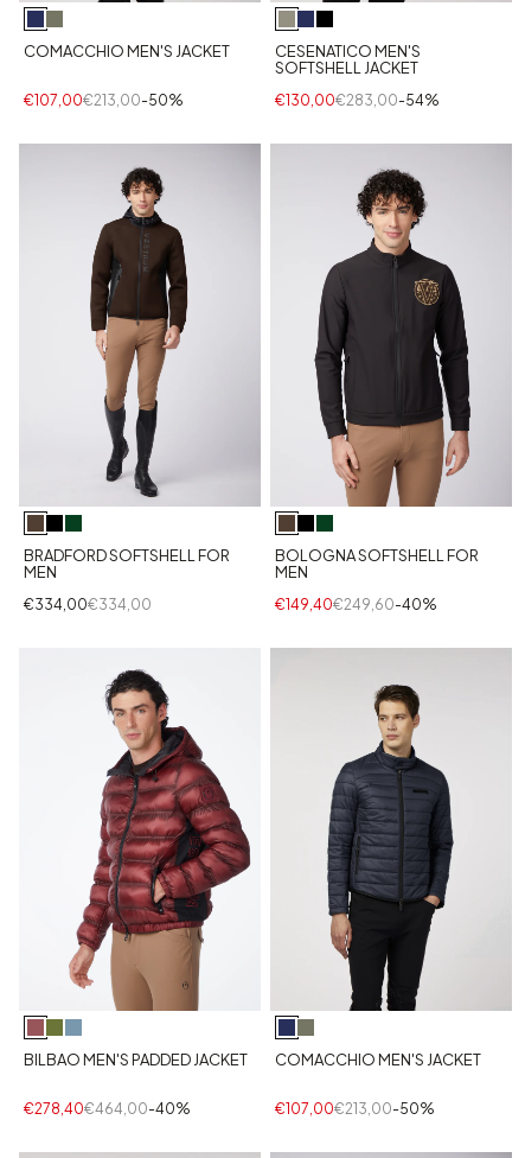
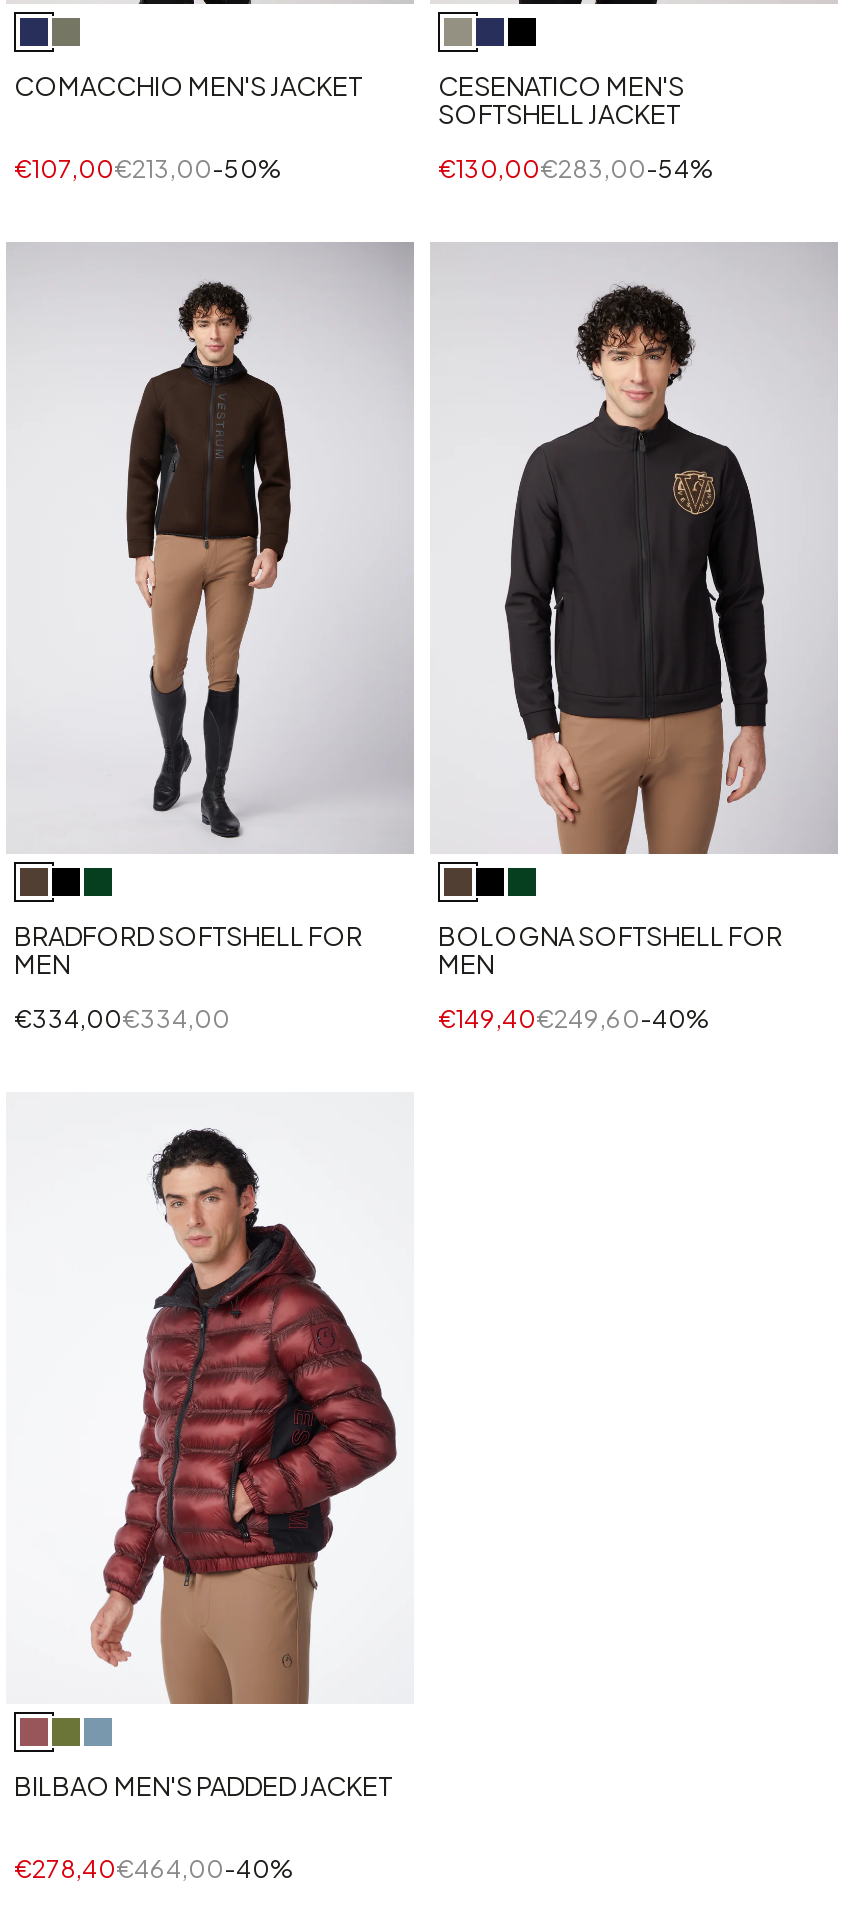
- [image]
- COMACCHIO MEN'S JACKET
- €107,00€213,00-50%
